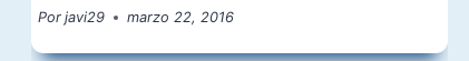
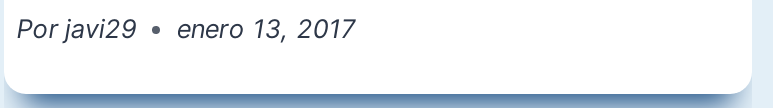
- Por javi29 marzo 22, 2016
+ Por javi29 enero 13, 2017
